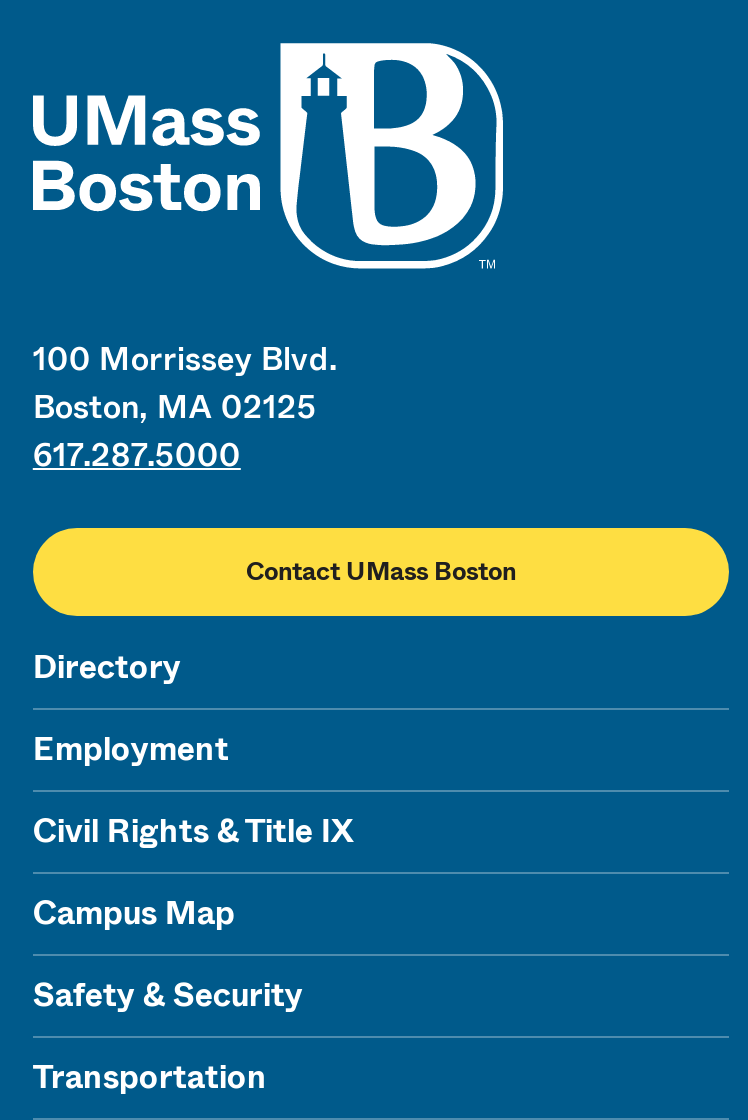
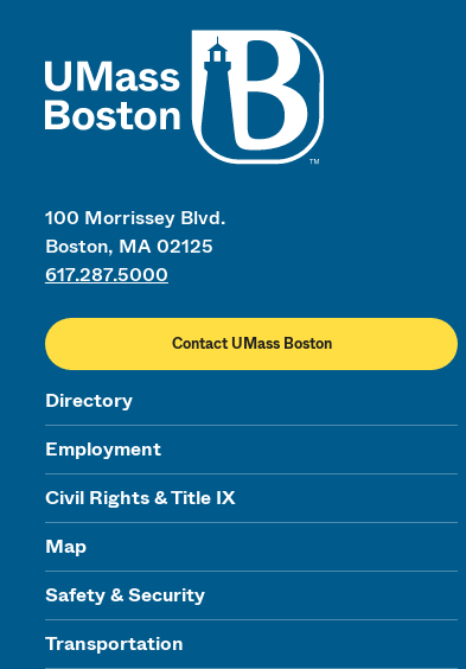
- Campus Map
+ Map
